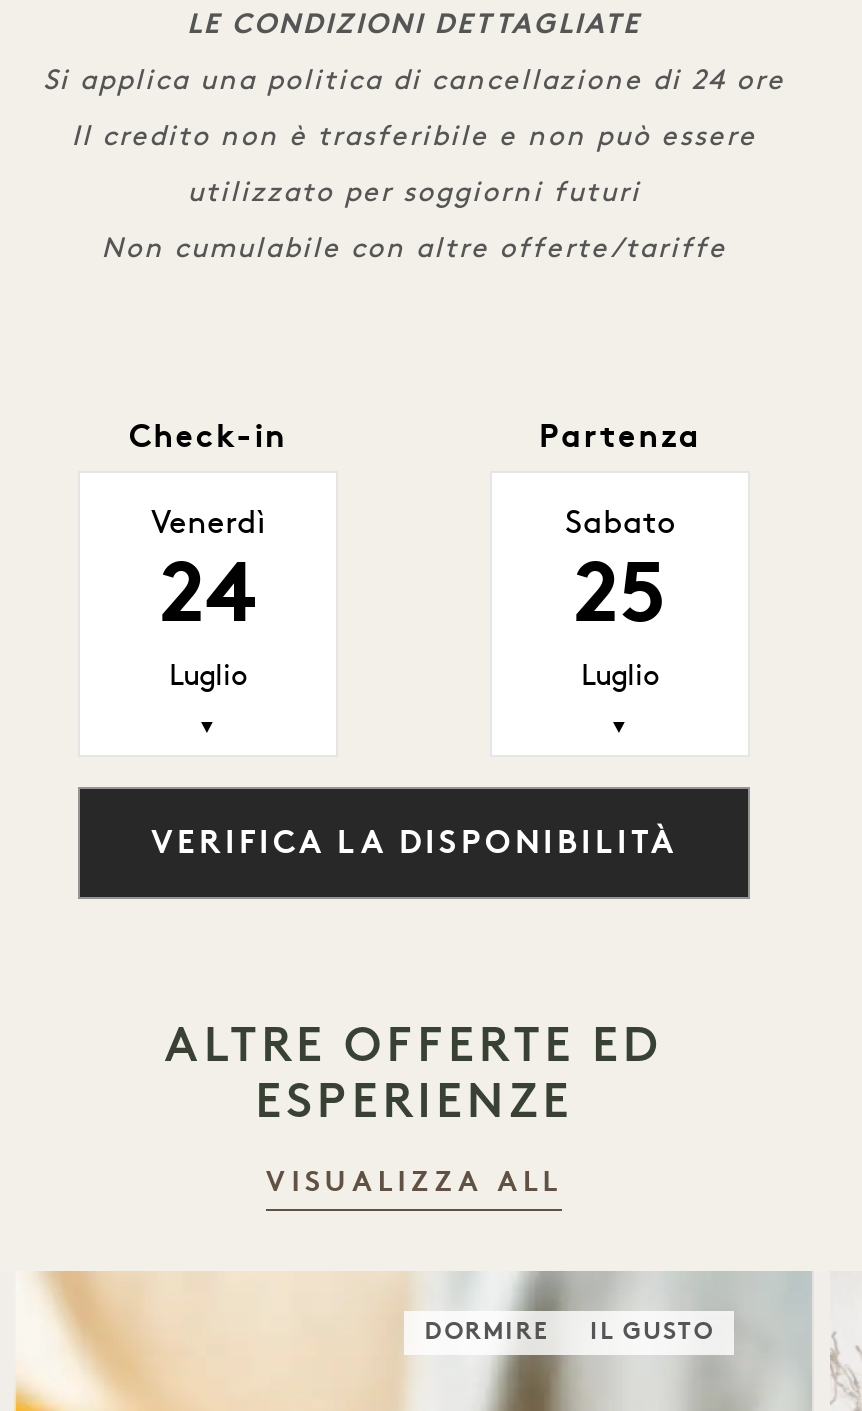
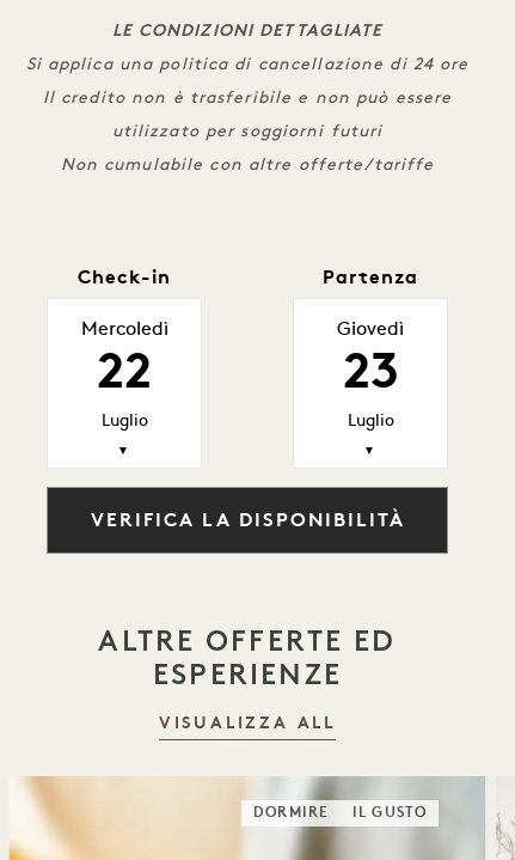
- Venerdì
- 24
+ Mercoledì
+ 22

- Sabato
- 25
+ Giovedì
+ 23
